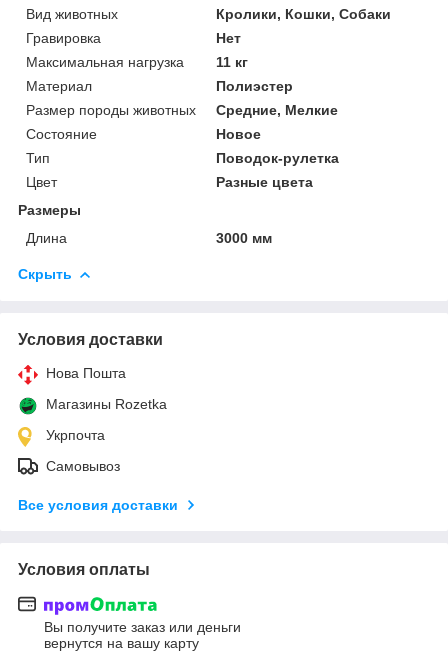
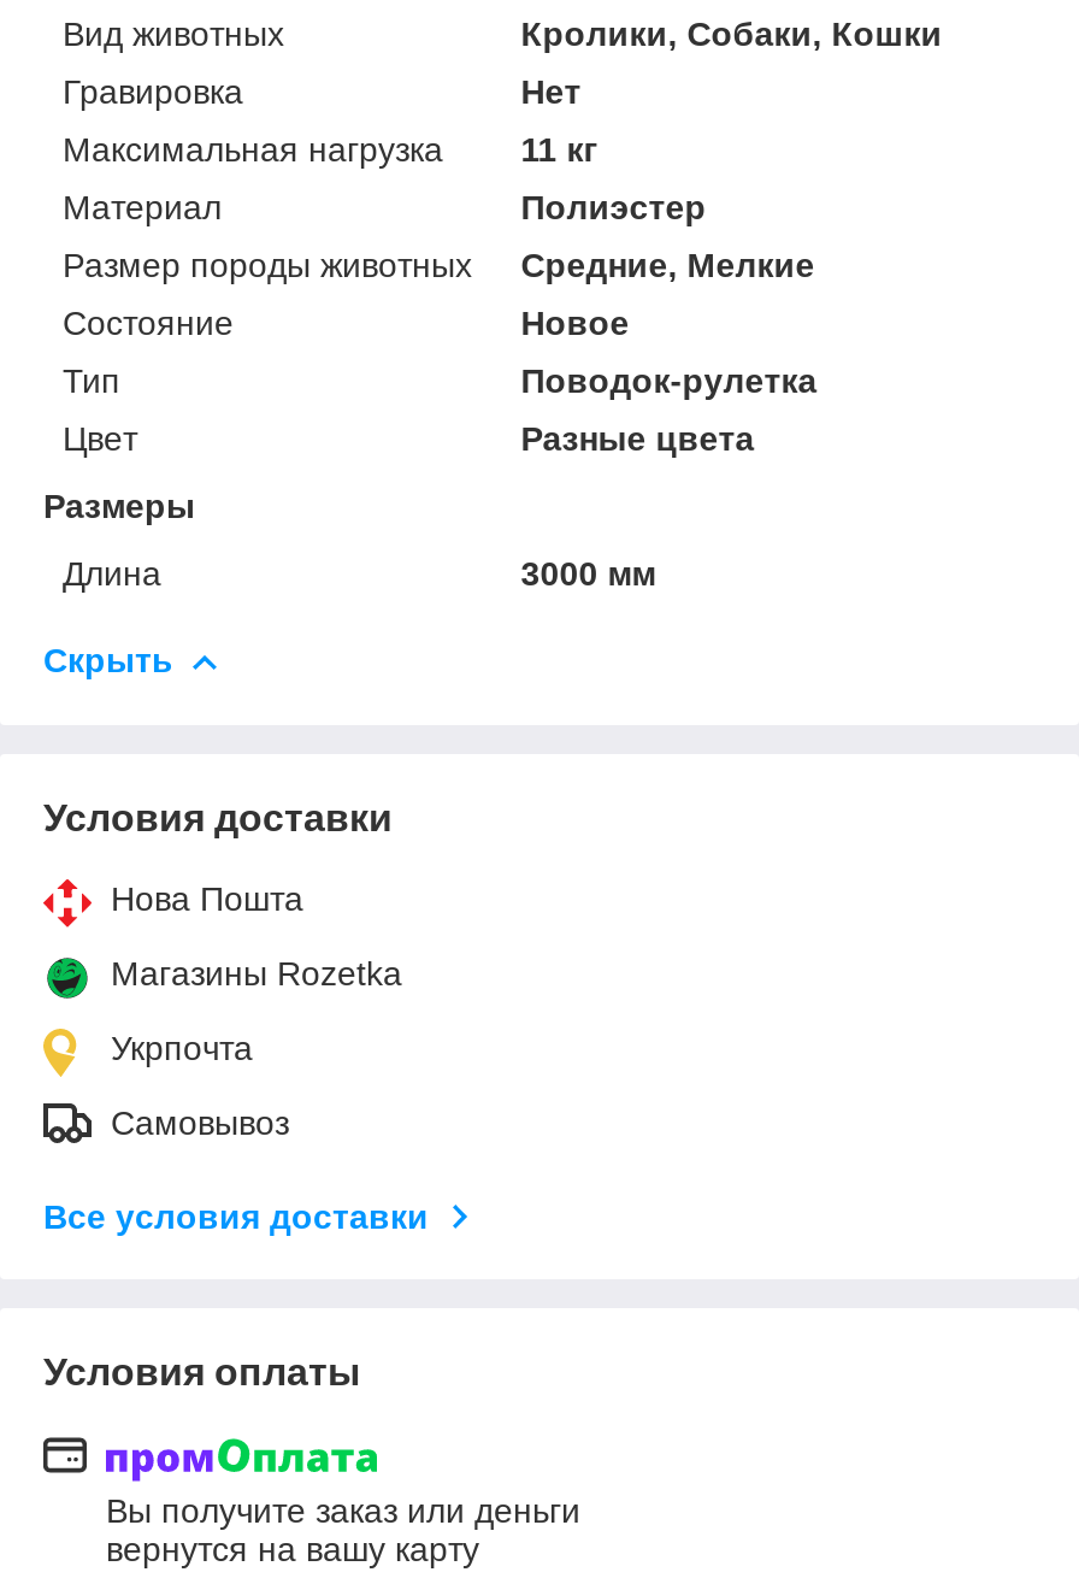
- Кролики, Кошки, Собаки
+ Кролики, Собаки, Кошки
